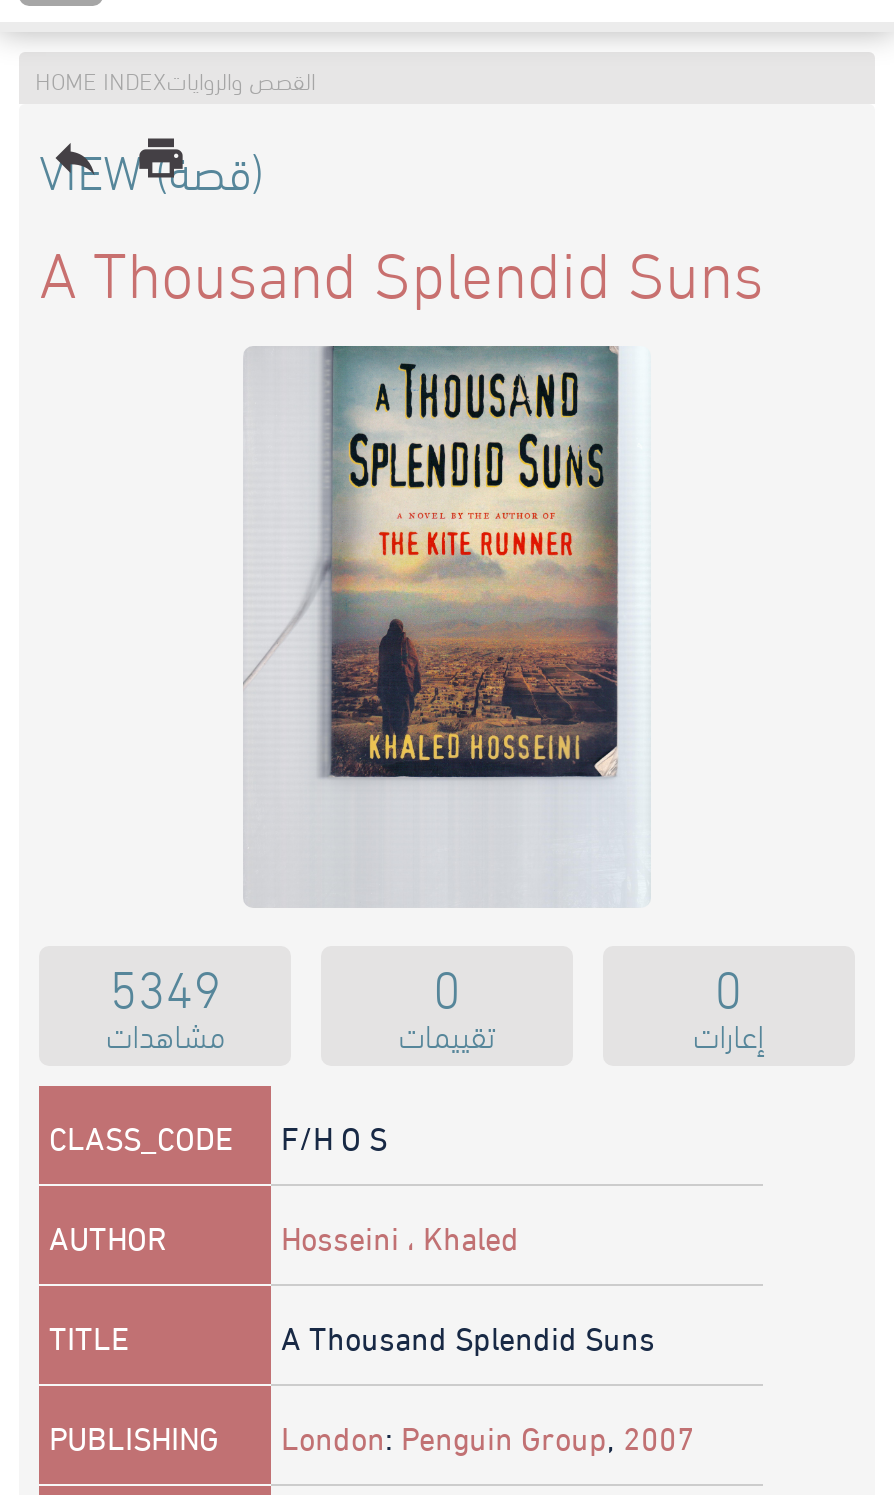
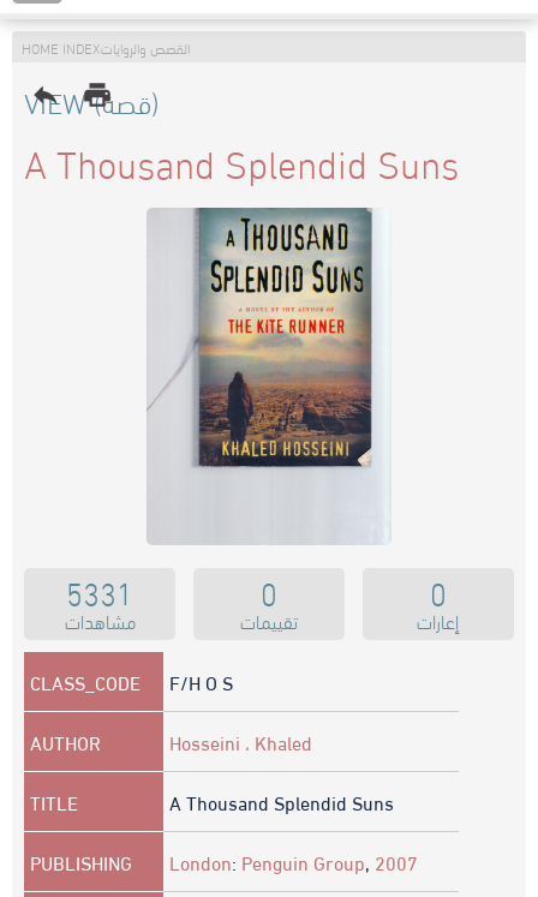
- 5349
+ 5331
